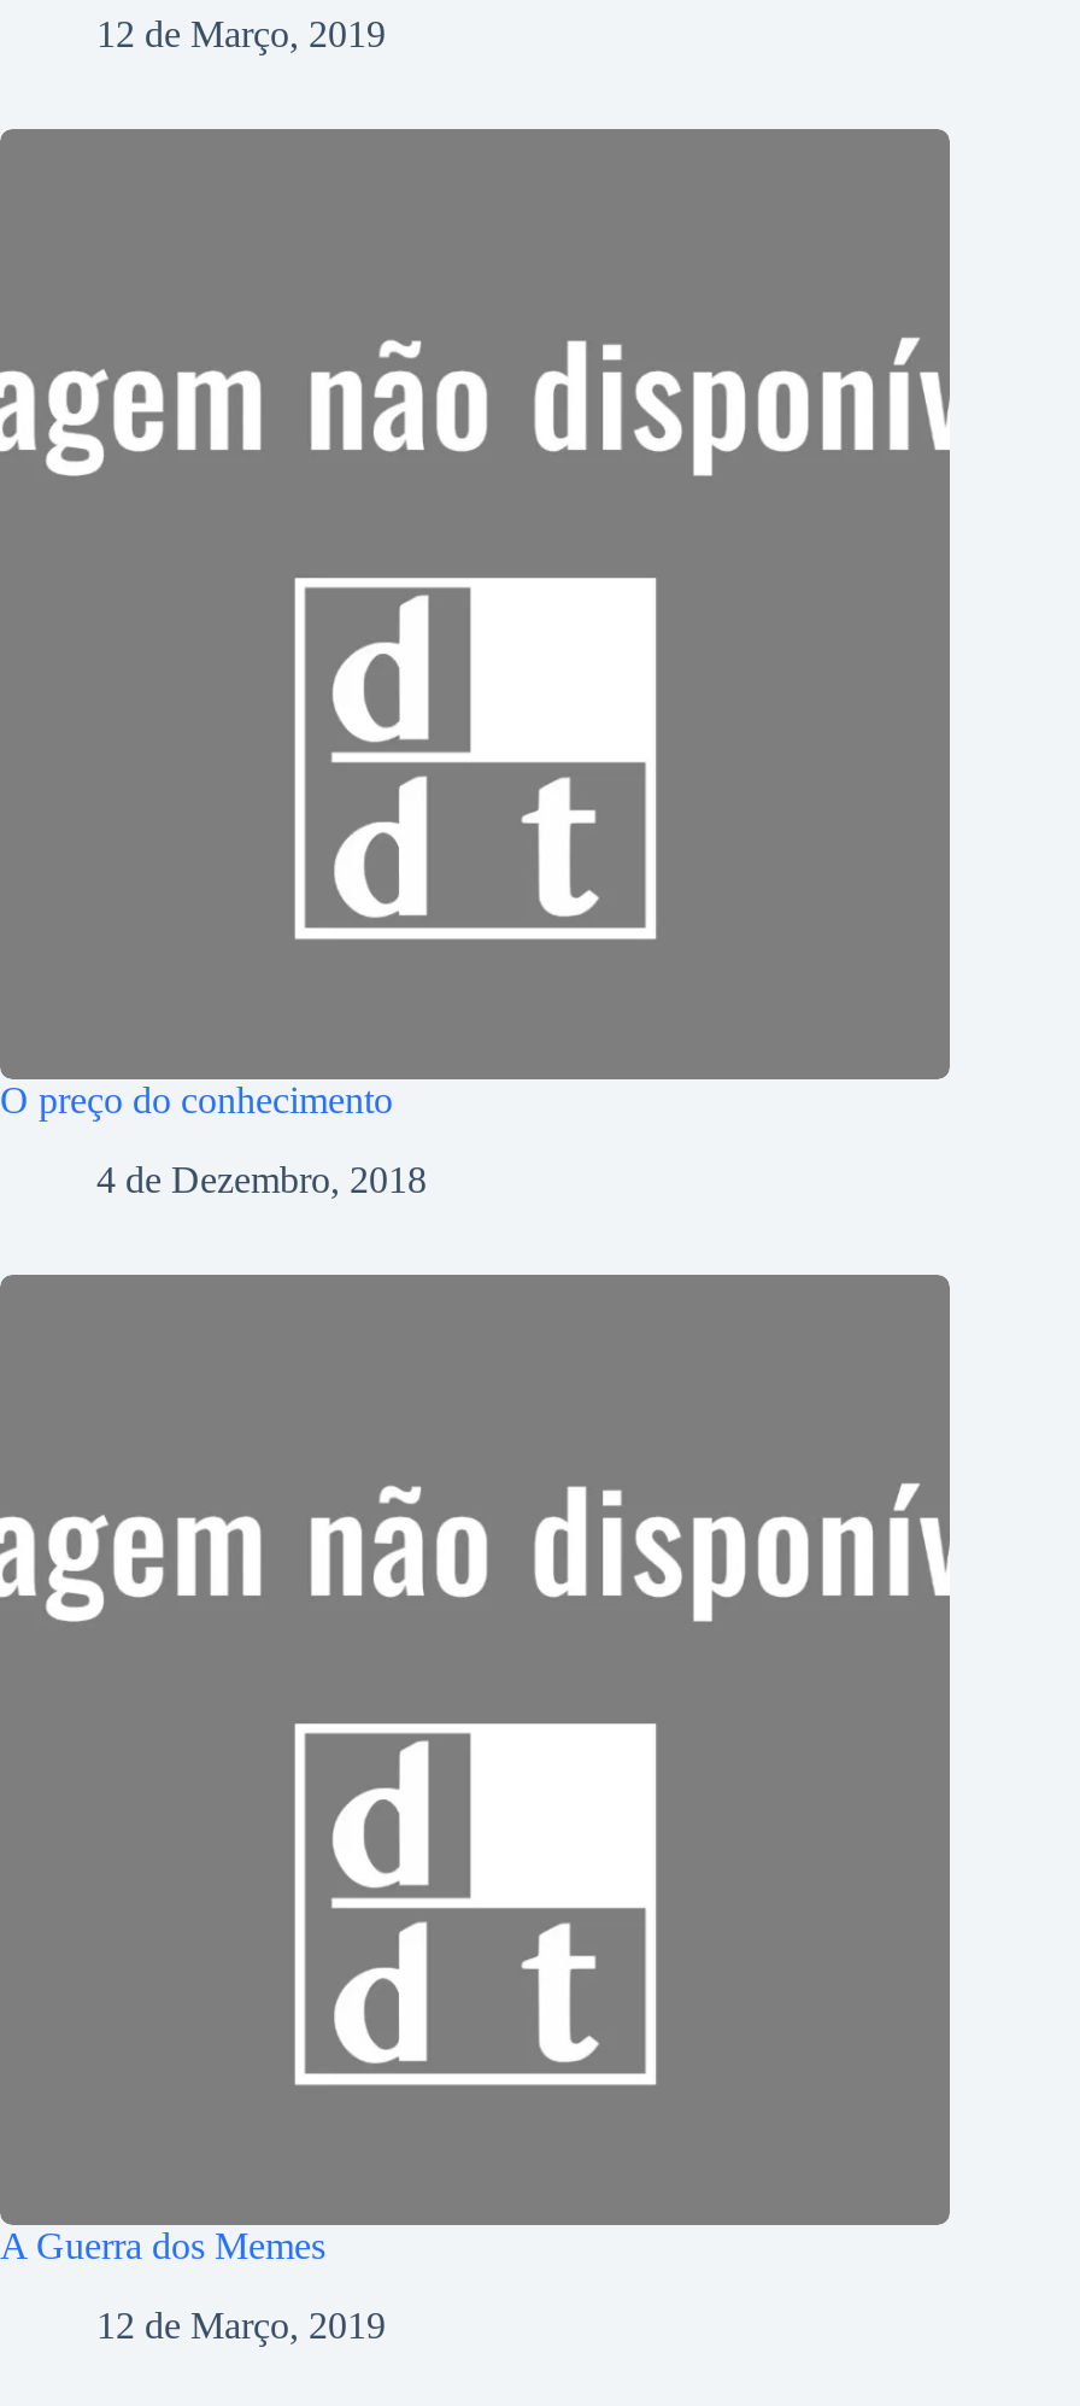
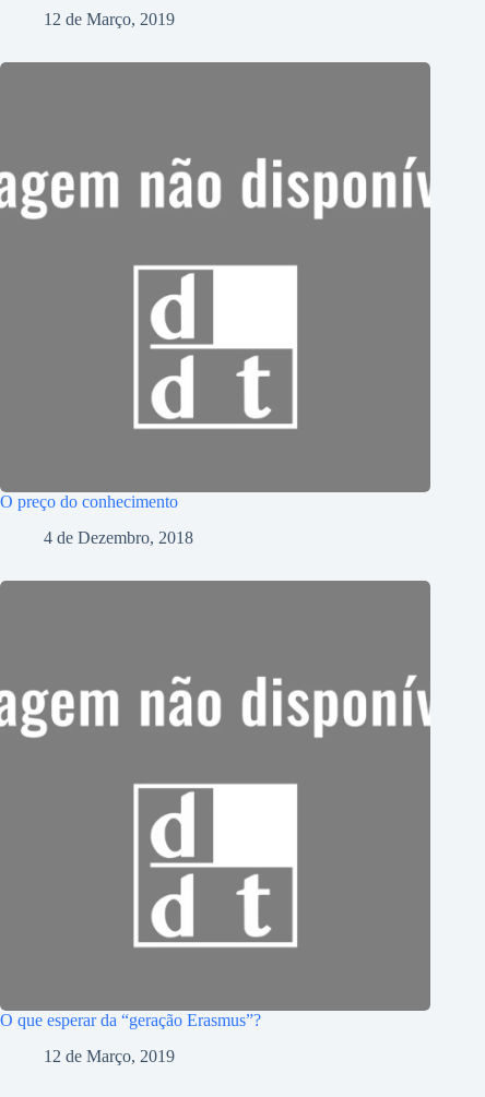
- A Guerra dos Memes
+ O que esperar da “geração Erasmus”?
